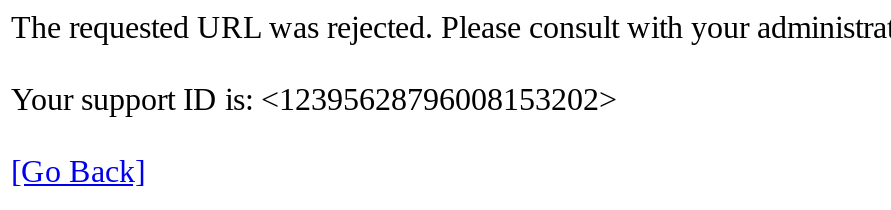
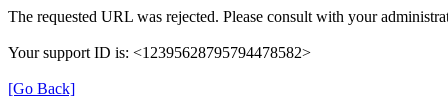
- Your support ID is: <12395628796008153202>
+ Your support ID is: <12395628795794478582>
